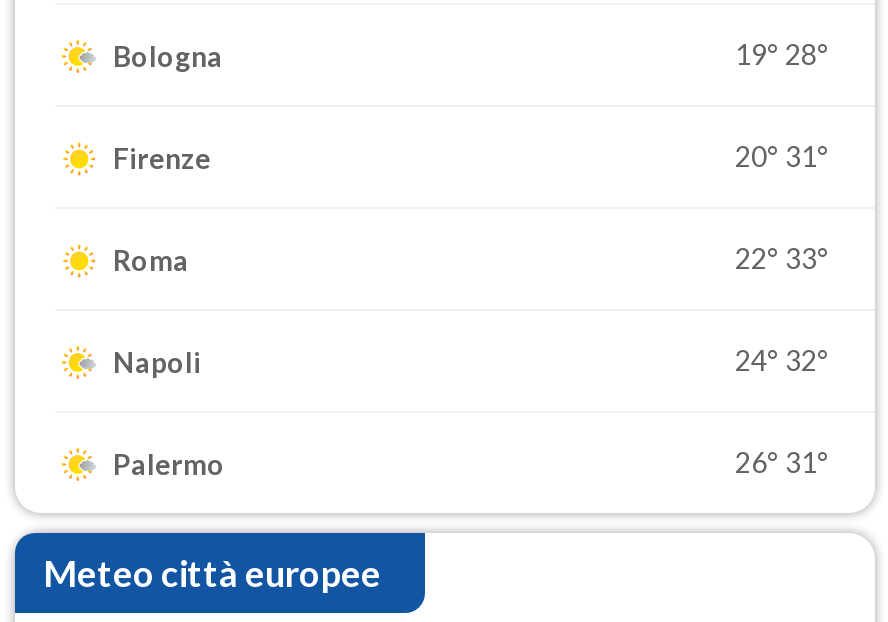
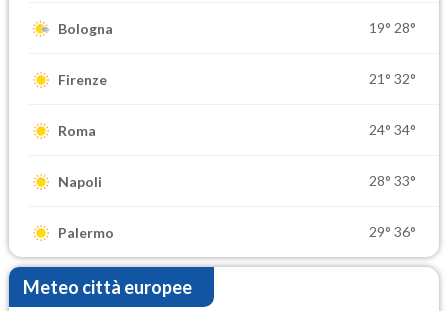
- 20° 31°
+ 21° 32°

- 22° 33°
+ 24° 34°

- 24° 32°
+ 28° 33°

- 26° 31°
+ 29° 36°
